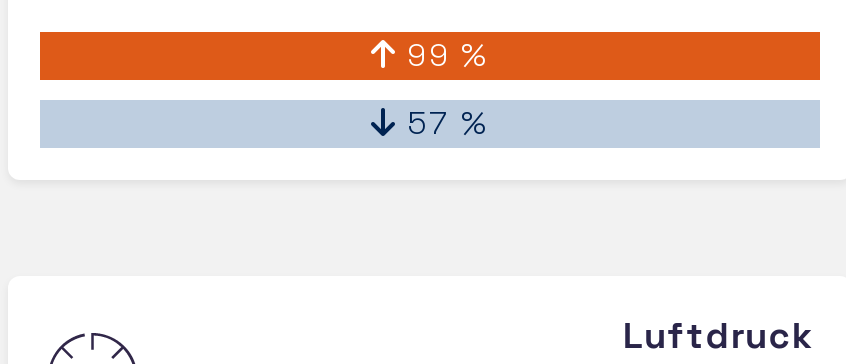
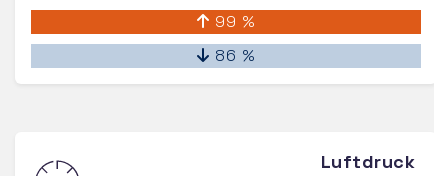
- 57 %
+ 86 %
